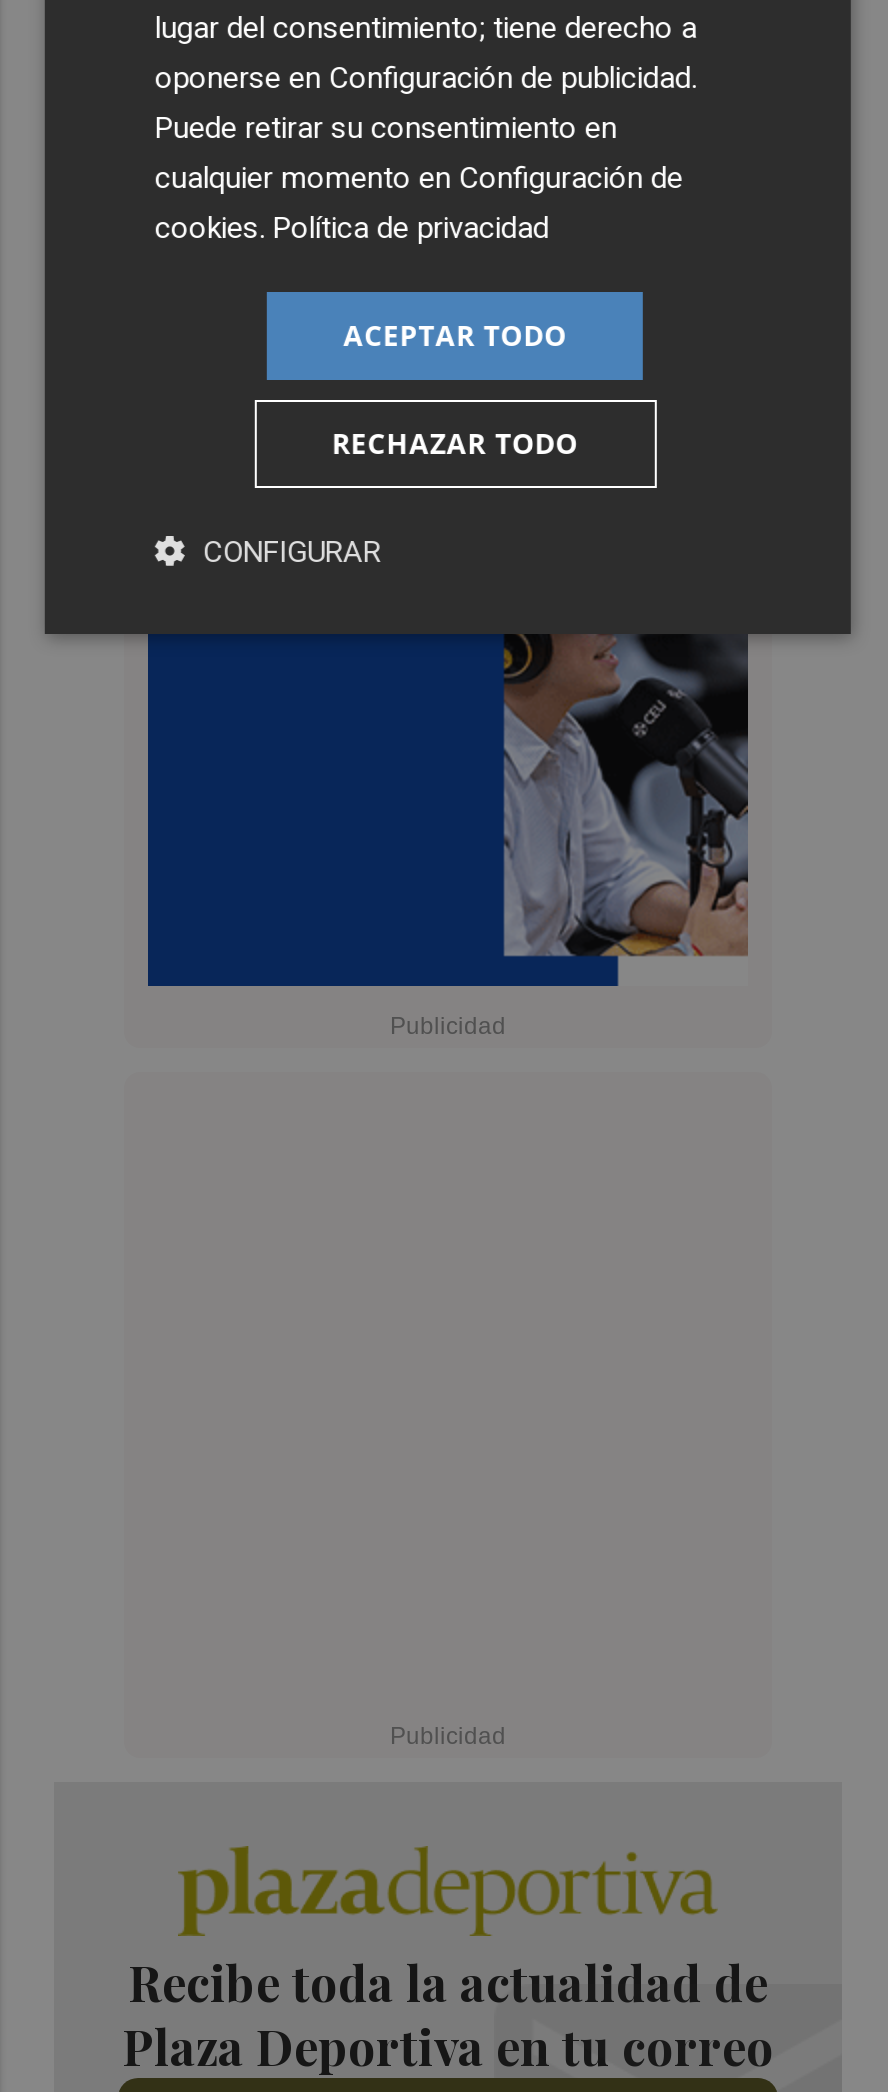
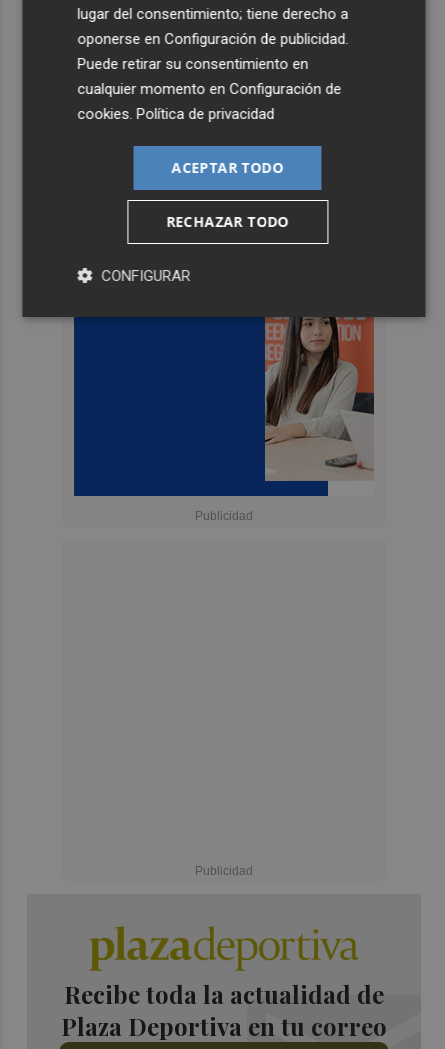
- [image]
+ [image]
